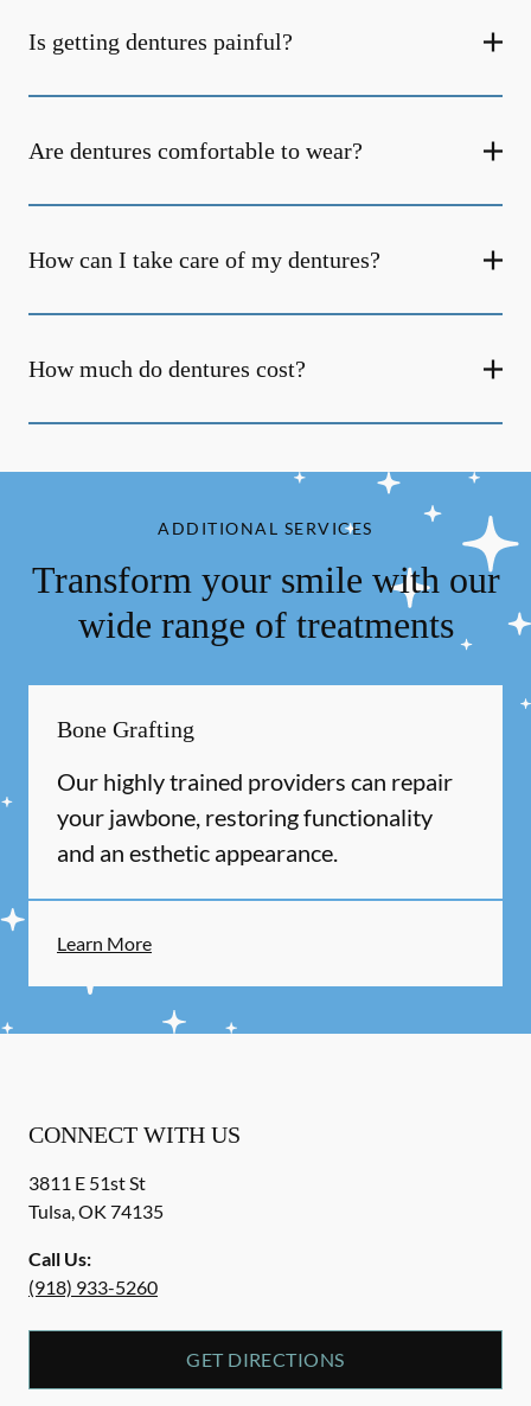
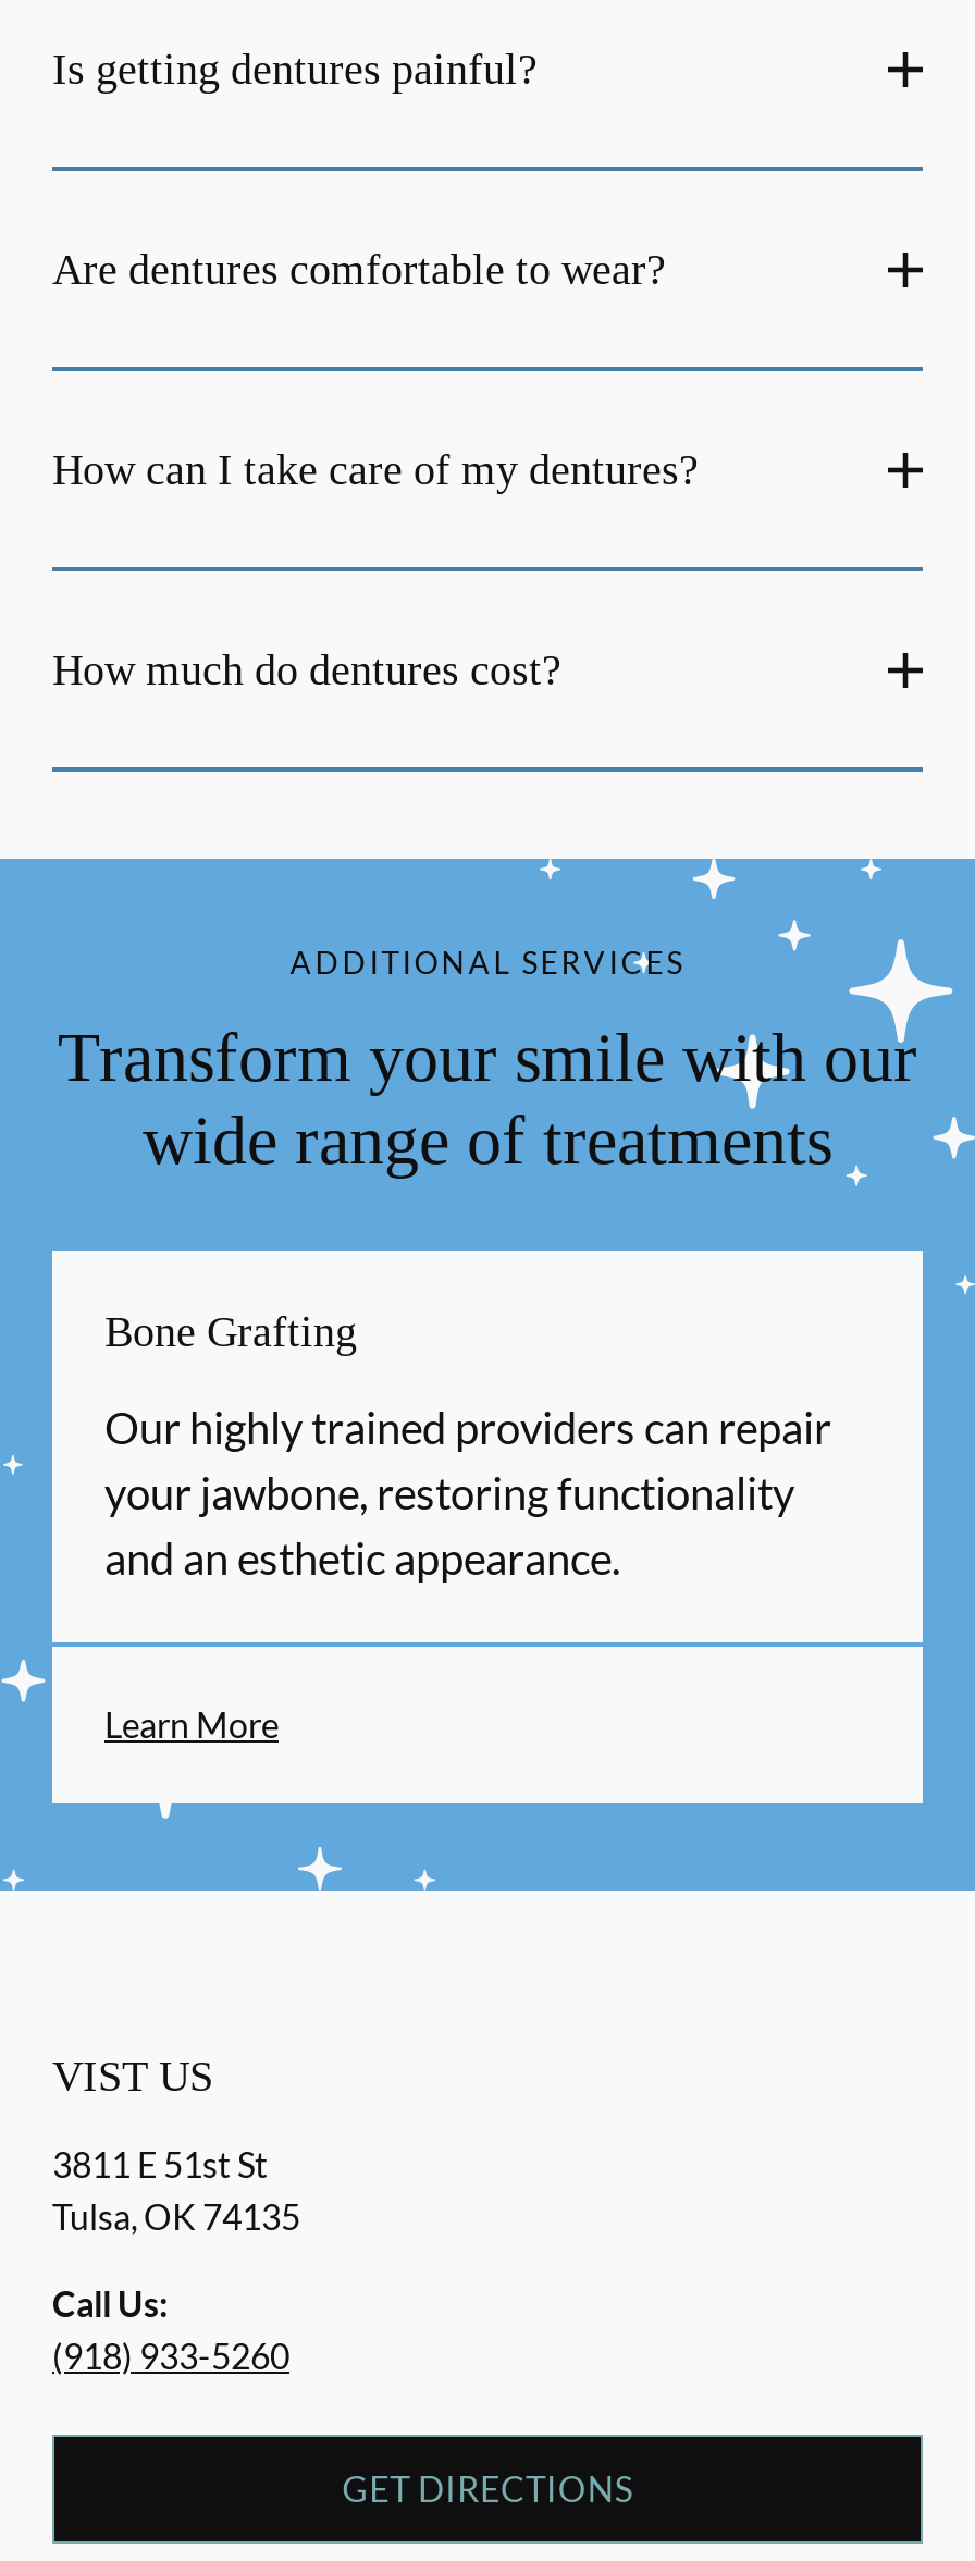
- CONNECT WITH US
+ VIST US
